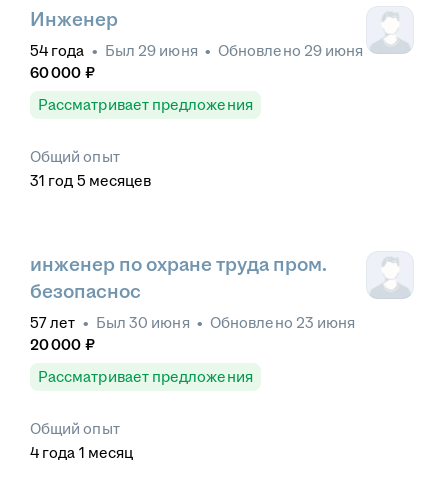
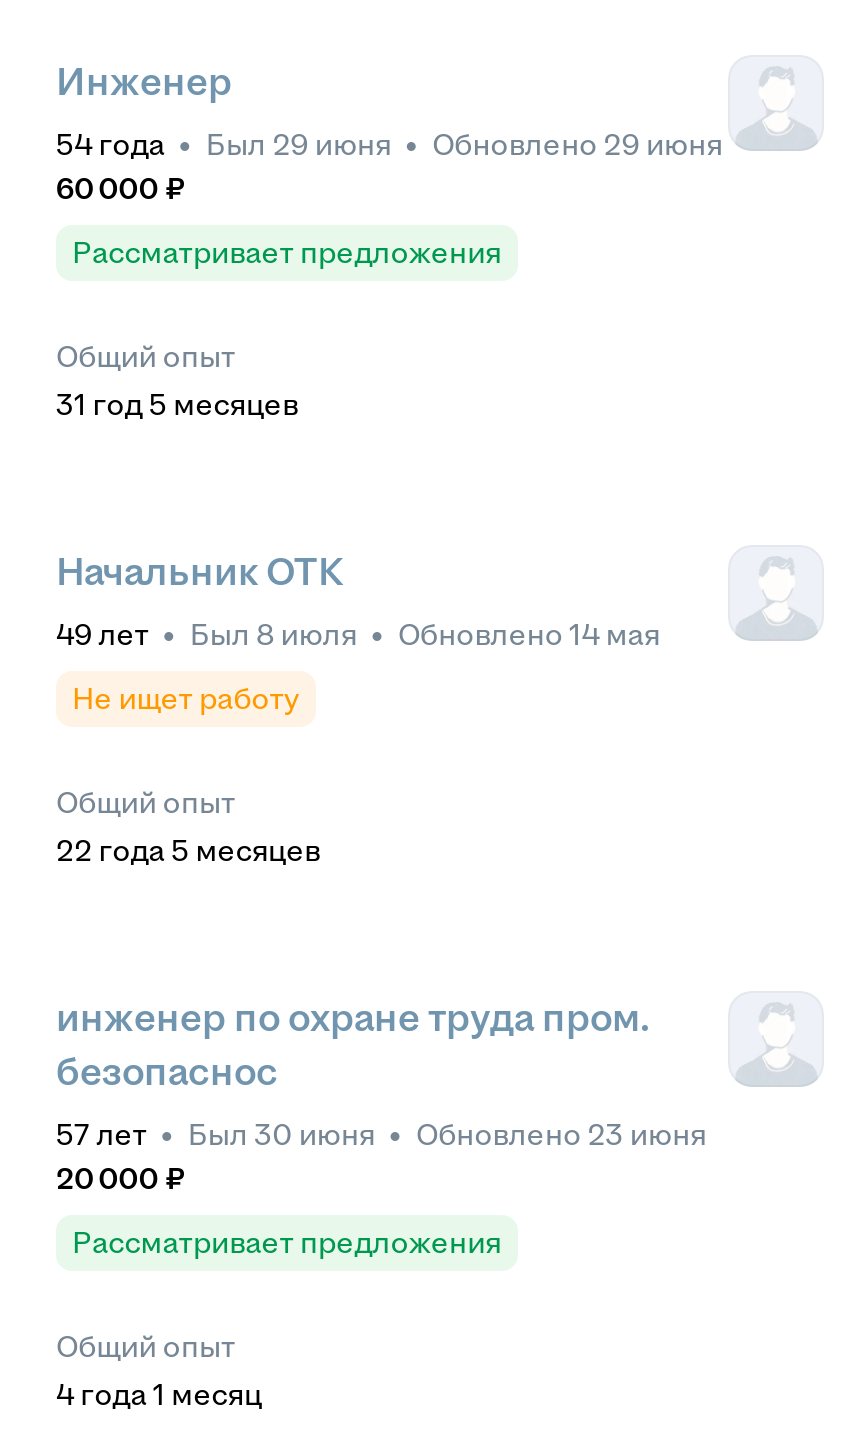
+ Начальник ОТК
+ 49 лет • Был 8 июля • Обновлено 14 мая
+ Не ищет работу
+ Общий опыт
+ 22 года 5 месяцев
